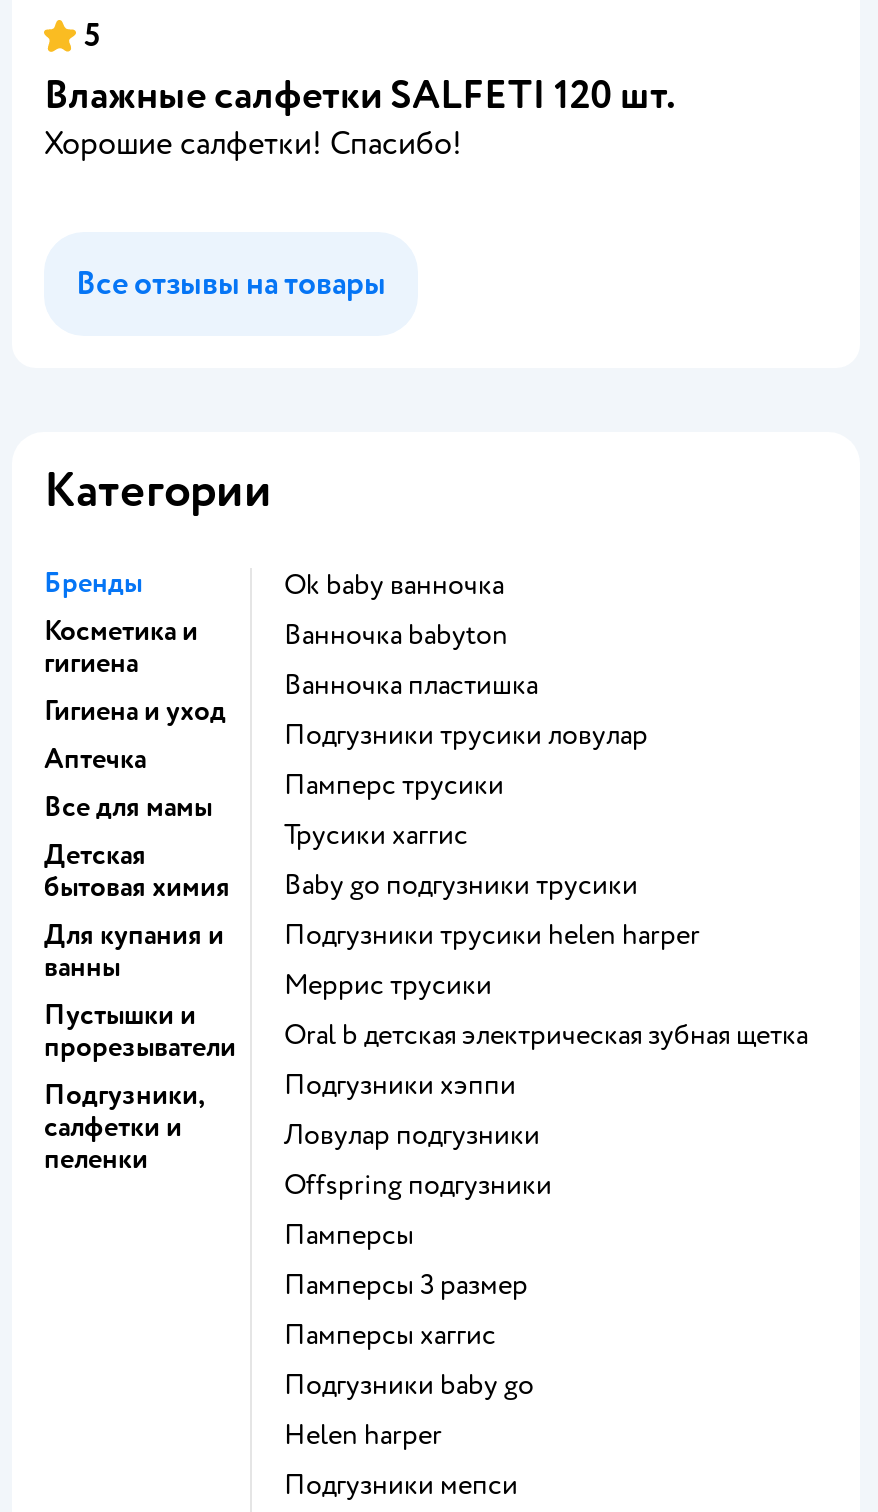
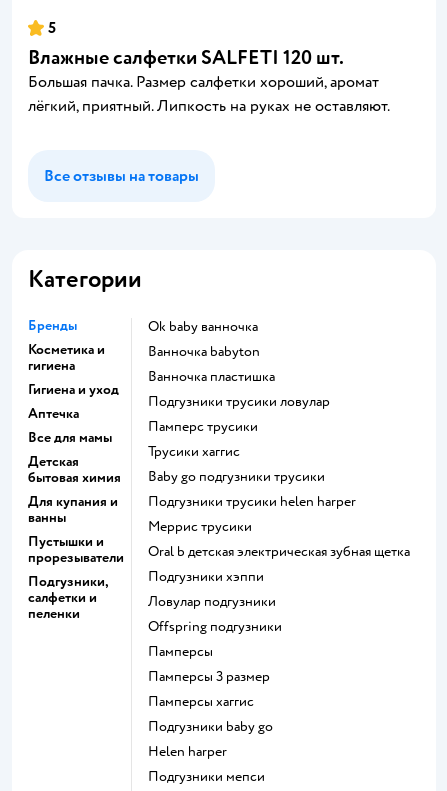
- Хорошие салфетки! Спасибо!
+ Большая пачка. Размер салфетки хороший, аромат
+ лёгкий, приятный. Липкость на руках не оставляют.
